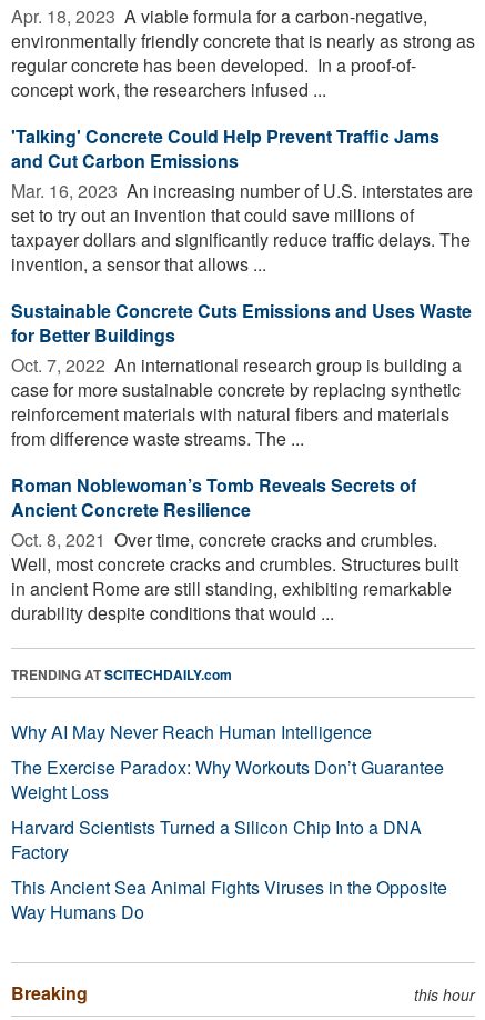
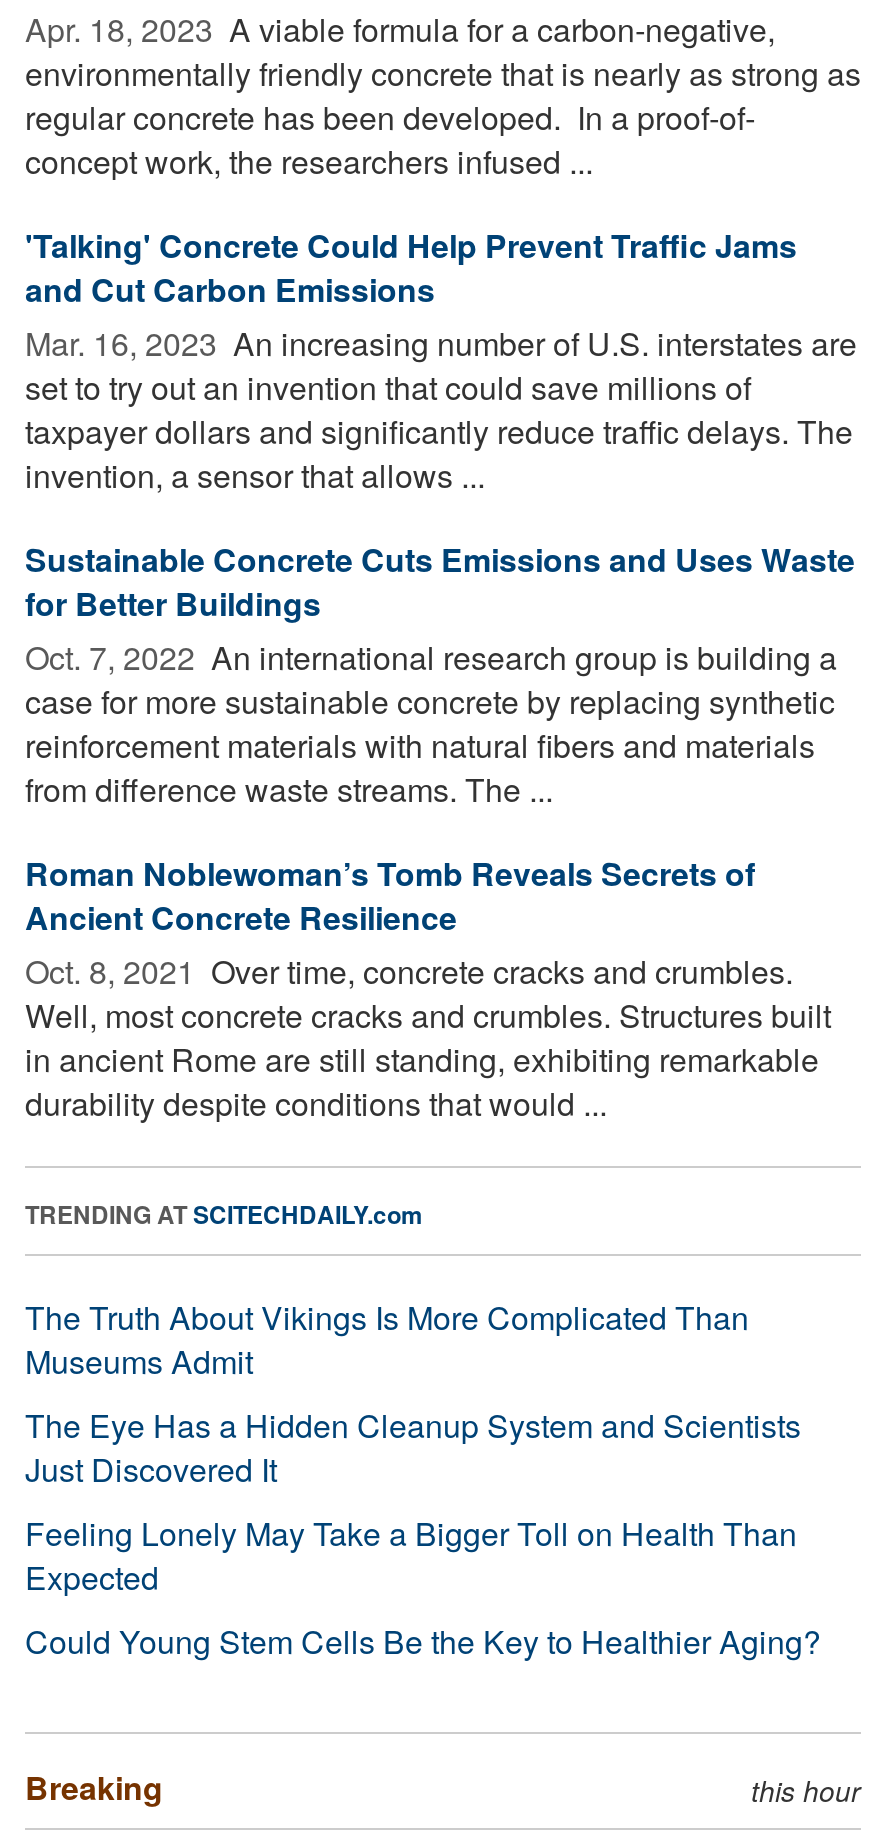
- Why AI May Never Reach Human Intelligence
- The Exercise Paradox: Why Workouts Don’t Guarantee
- Weight Loss
- Harvard Scientists Turned a Silicon Chip Into a DNA
- Factory
- This Ancient Sea Animal Fights Viruses in the Opposite
- Way Humans Do
+ The Truth About Vikings Is More Complicated Than
+ Museums Admit
+ The Eye Has a Hidden Cleanup System and Scientists
+ Just Discovered It
+ Feeling Lonely May Take a Bigger Toll on Health Than
+ Expected
+ Could Young Stem Cells Be the Key to Healthier Aging?
